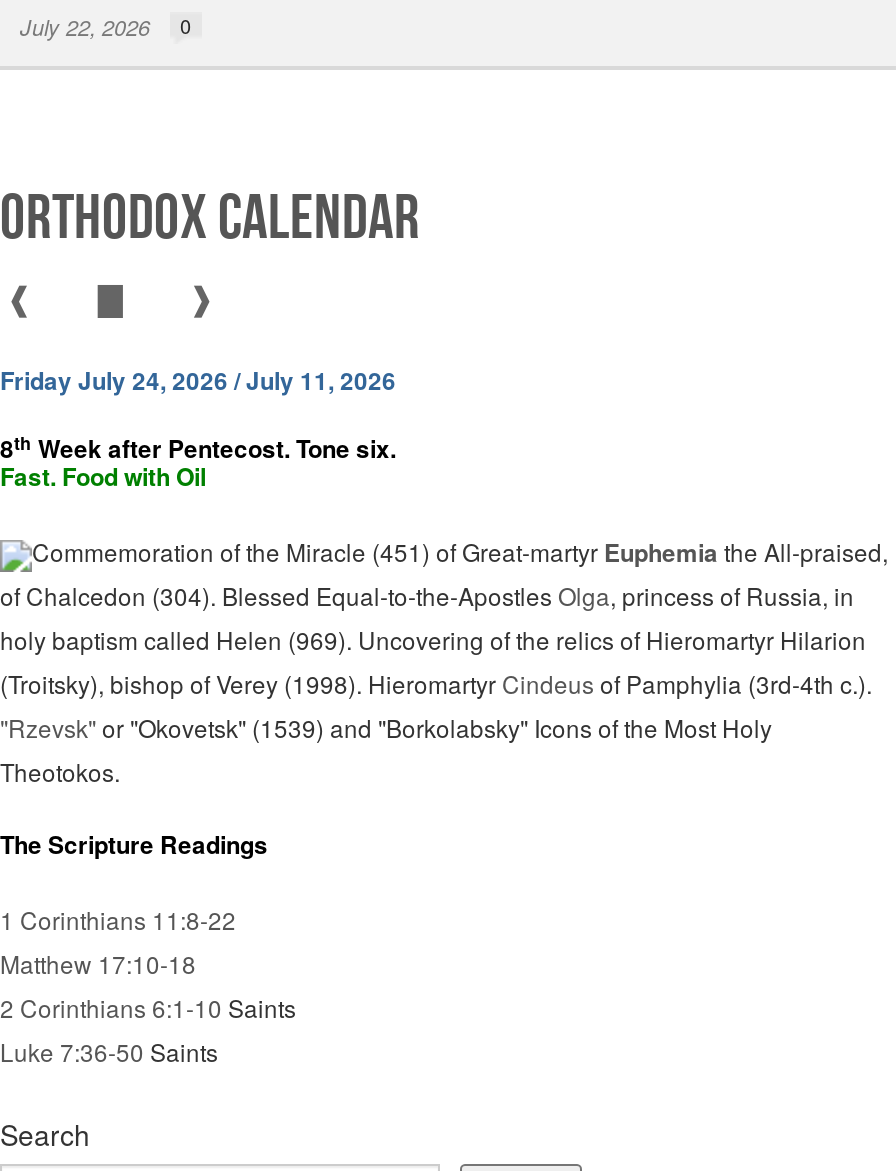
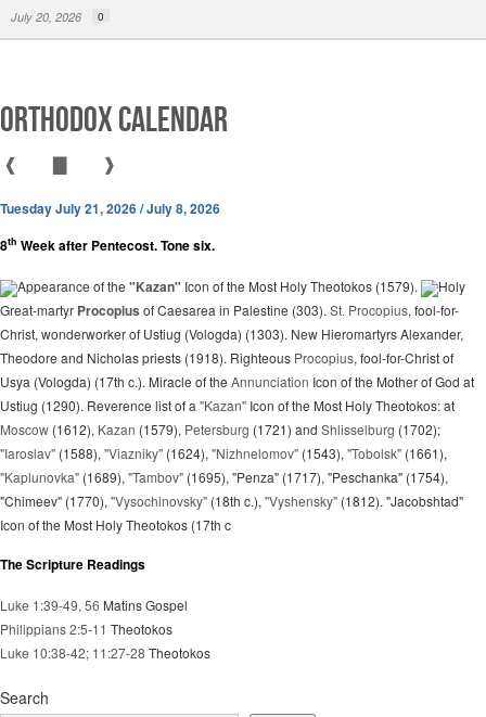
- July 22, 2026 0
+ July 20, 2026 0

- Friday July 24, 2026 / July 11, 2026
+ Tuesday July 21, 2026 / July 8, 2026

- Fast. Food with Oil
- Commemoration of the Miracle (451) of Great-martyr Euphemia the All-praised,
- of Chalcedon (304). Blessed Equal-to-the-Apostles Olga, princess of Russia, in
- holy baptism called Helen (969). Uncovering of the relics of Hieromartyr Hilarion
- (Troitsky), bishop of Verey (1998). Hieromartyr Cindeus of Pamphylia (3rd-4th c.).
- "Rzevsk" or "Okovetsk" (1539) and "Borkolabsky" Icons of the Most Holy
- Theotokos.
+ Appearance of the "Kazan" Icon of the Most Holy Theotokos (1579).
+ Holy
+ Great-martyr Procopius of Caesarea in Palestine (303). St. Procopius, fool-for-
+ Christ, wonderworker of Ustiug (Vologda) (1303). New Hieromartyrs Alexander,
+ Theodore and Nicholas priests (1918). Righteous Procopius, fool-for-Christ of
+ Usya (Vologda) (17th c.). Miracle of the Annunciation Icon of the Mother of God at
+ Ustiug (1290). Reverence list of a "Kazan" Icon of the Most Holy Theotokos: at
+ Moscow (1612), Kazan (1579), Petersburg (1721) and Shlisselburg (1702);
+ "Iaroslav" (1588), "Viazniky" (1624), "Nizhnelomov" (1543), "Tobolsk" (1661),
+ "Kaplunovka" (1689), "Tambov" (1695), "Penza" (1717), "Peschanka" (1754),
+ "Chimeev" (1770), "Vysochinovsky" (18th c.), "Vyshensky" (1812). "Jacobshtad"
+ Icon of the Most Holy Theotokos (17th c

moved down: The Scripture Readings

- 1 Corinthians 11:8-22
- Matthew 17:10-18
- 2 Corinthians 6:1-10 Saints
- Luke 7:36-50 Saints
+ Luke 1:39-49, 56 Matins Gospel
+ Philippians 2:5-11 Theotokos
+ Luke 10:38-42; 11:27-28 Theotokos
